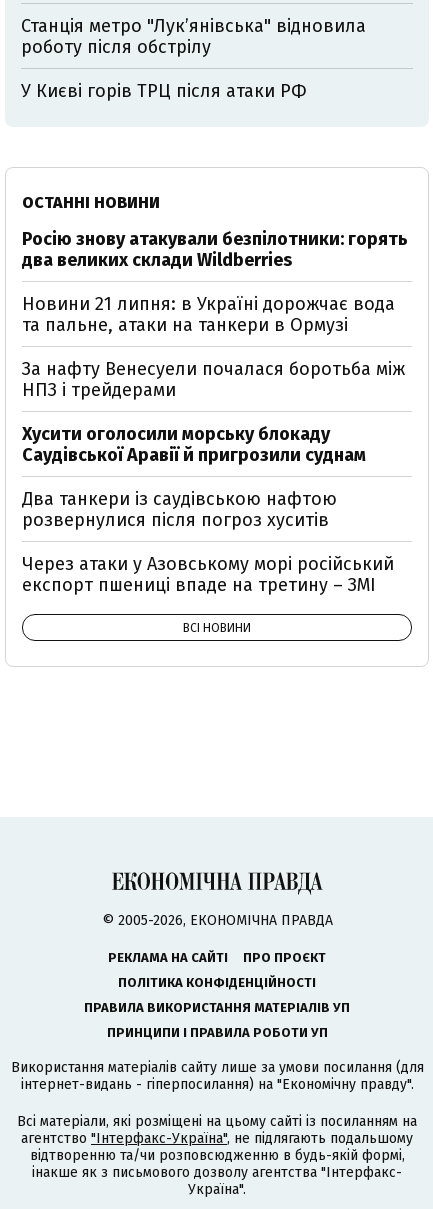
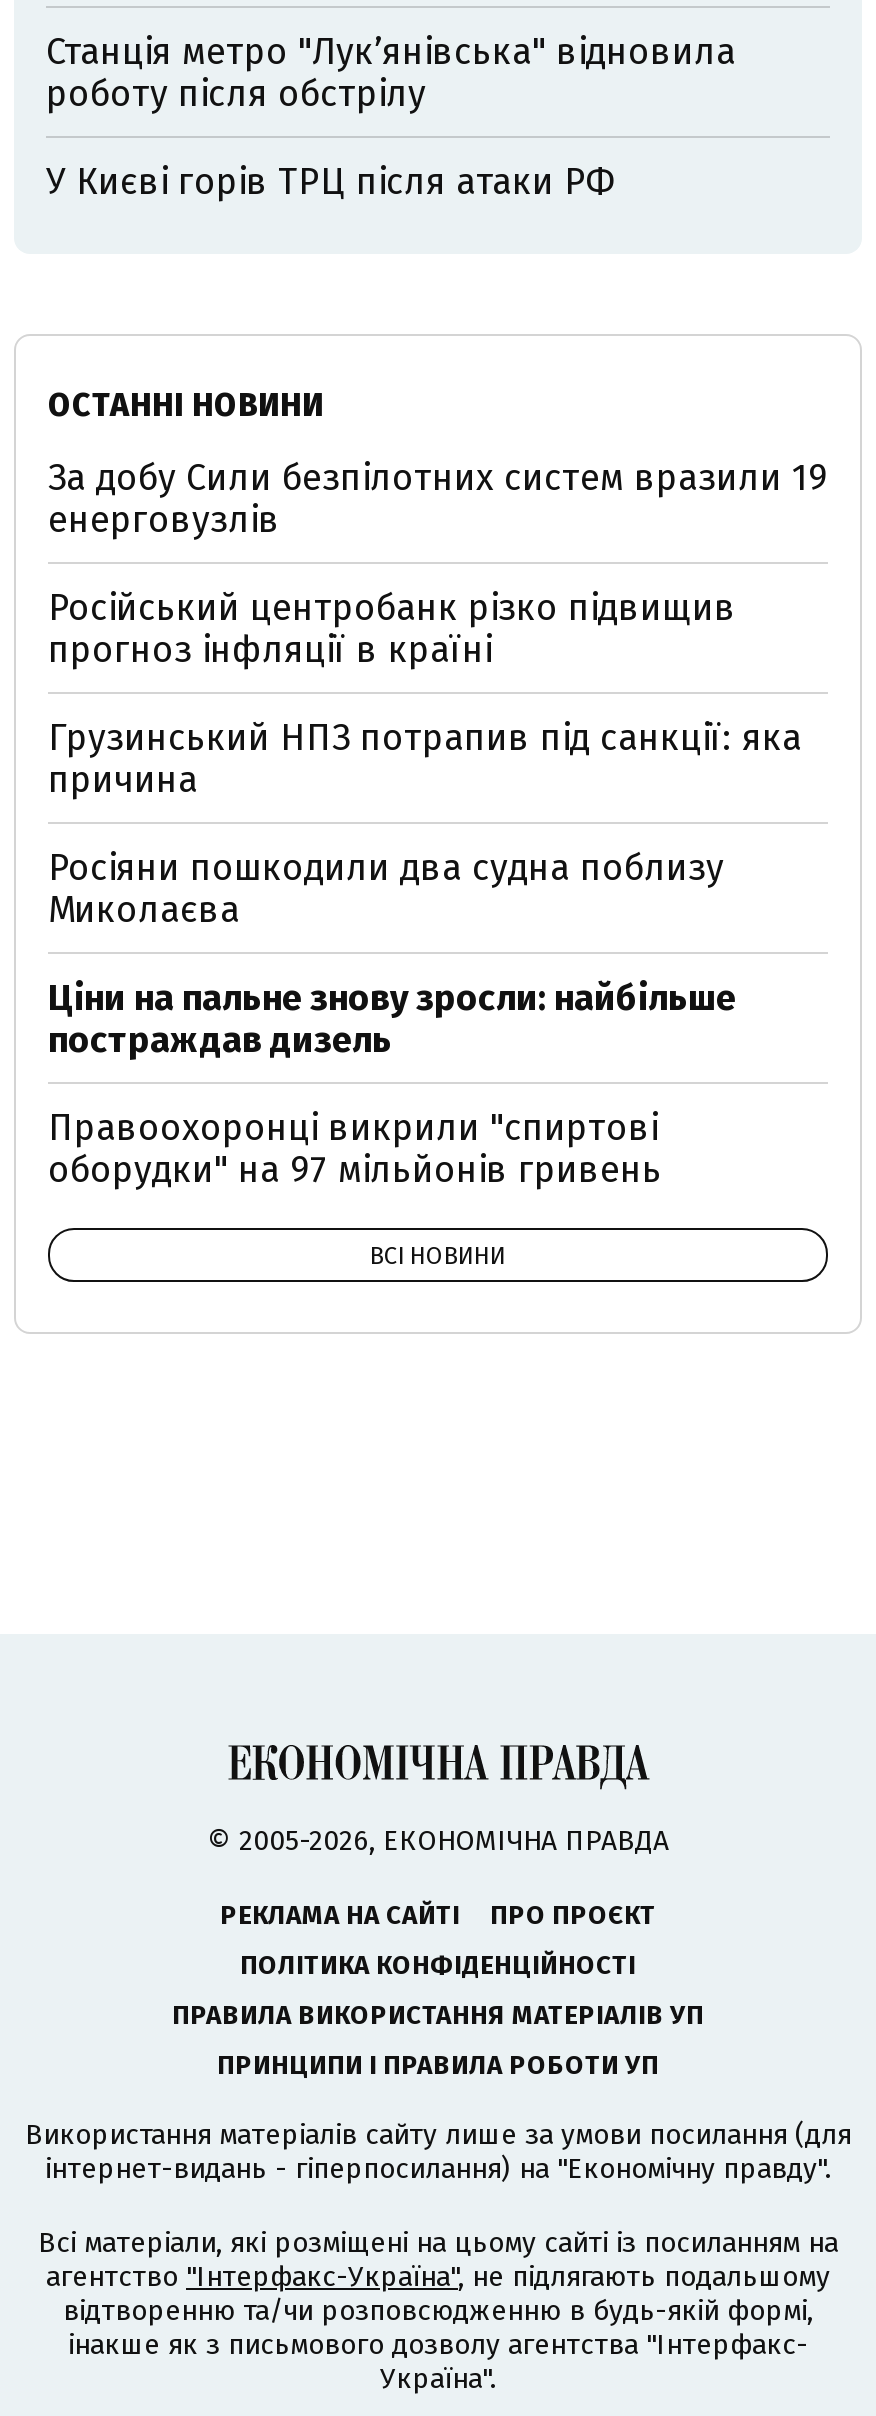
- Росію знову атакували безпілотники: горять
- два великих склади Wildberries
+ За добу Сили безпілотних систем вразили 19
+ енерговузлів

- Новини 21 липня: в Україні дорожчає вода
- та пальне, атаки на танкери в Ормузі
+ Російський центробанк різко підвищив
+ прогноз інфляції в країні

- За нафту Венесуели почалася боротьба між
- НПЗ і трейдерами
+ Грузинський НПЗ потрапив під санкції: яка
+ причина

- Хусити оголосили морську блокаду
- Саудівської Аравії й пригрозили суднам
+ Росіяни пошкодили два судна поблизу
+ Миколаєва

- Два танкери із саудівською нафтою
- розвернулися після погроз хуситів
+ Ціни на пальне знову зросли: найбільше
+ постраждав дизель

- Через атаки у Азовському морі російський
- експорт пшениці впаде на третину – ЗМІ
+ Правоохоронці викрили "спиртові
+ оборудки" на 97 мільйонів гривень
